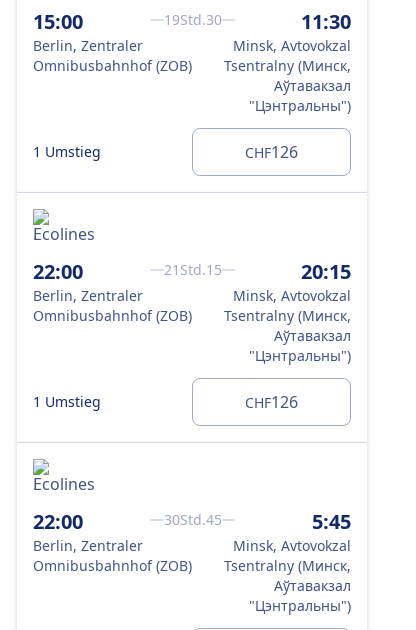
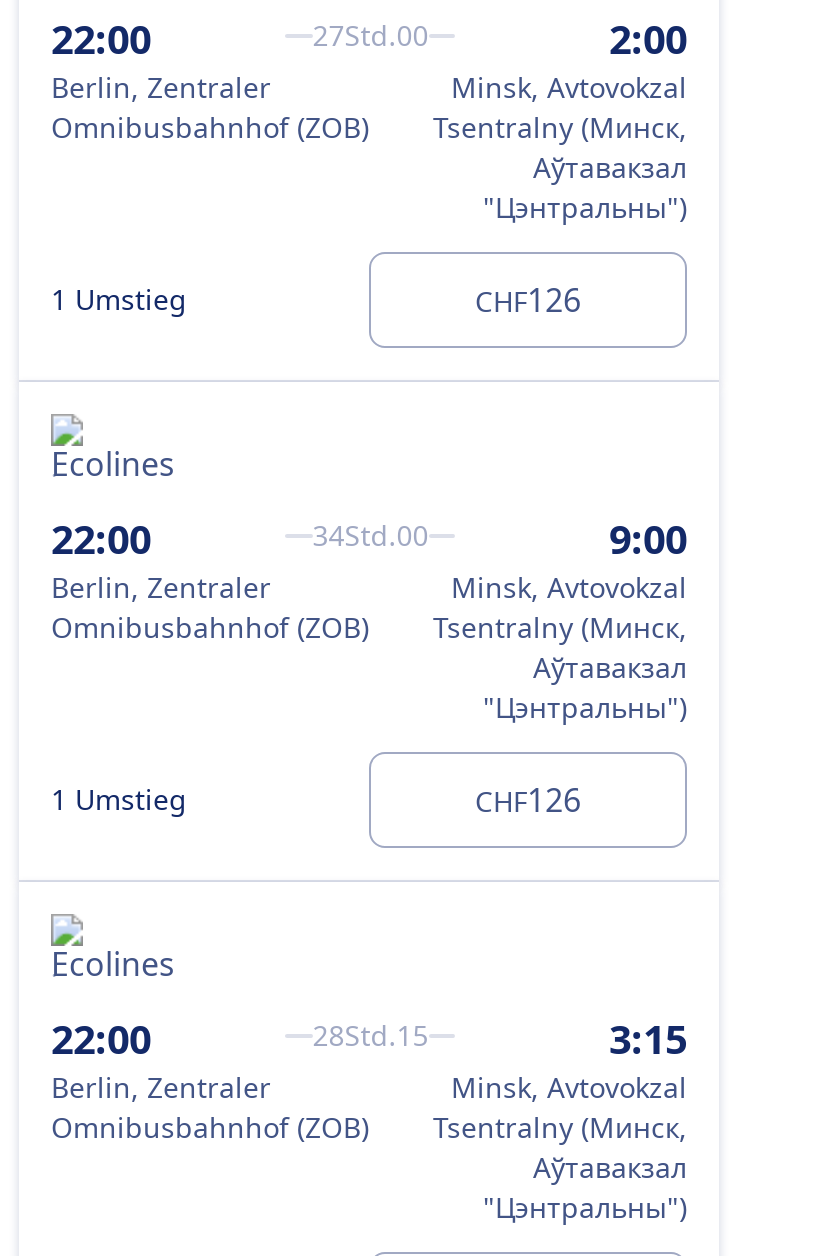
- 15:00
+ 22:00

- 19Std.30
- 11:30
+ 27Std.00
+ 2:00

- 21Std.15
- 20:15
+ 34Std.00
+ 9:00

- 30Std.45
- 5:45
+ 28Std.15
+ 3:15
